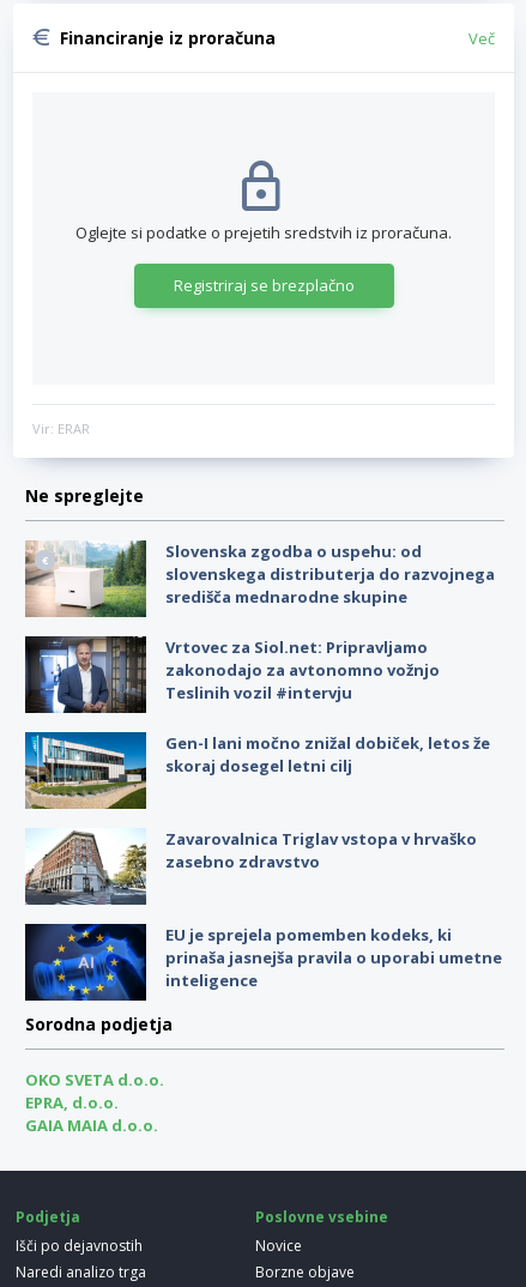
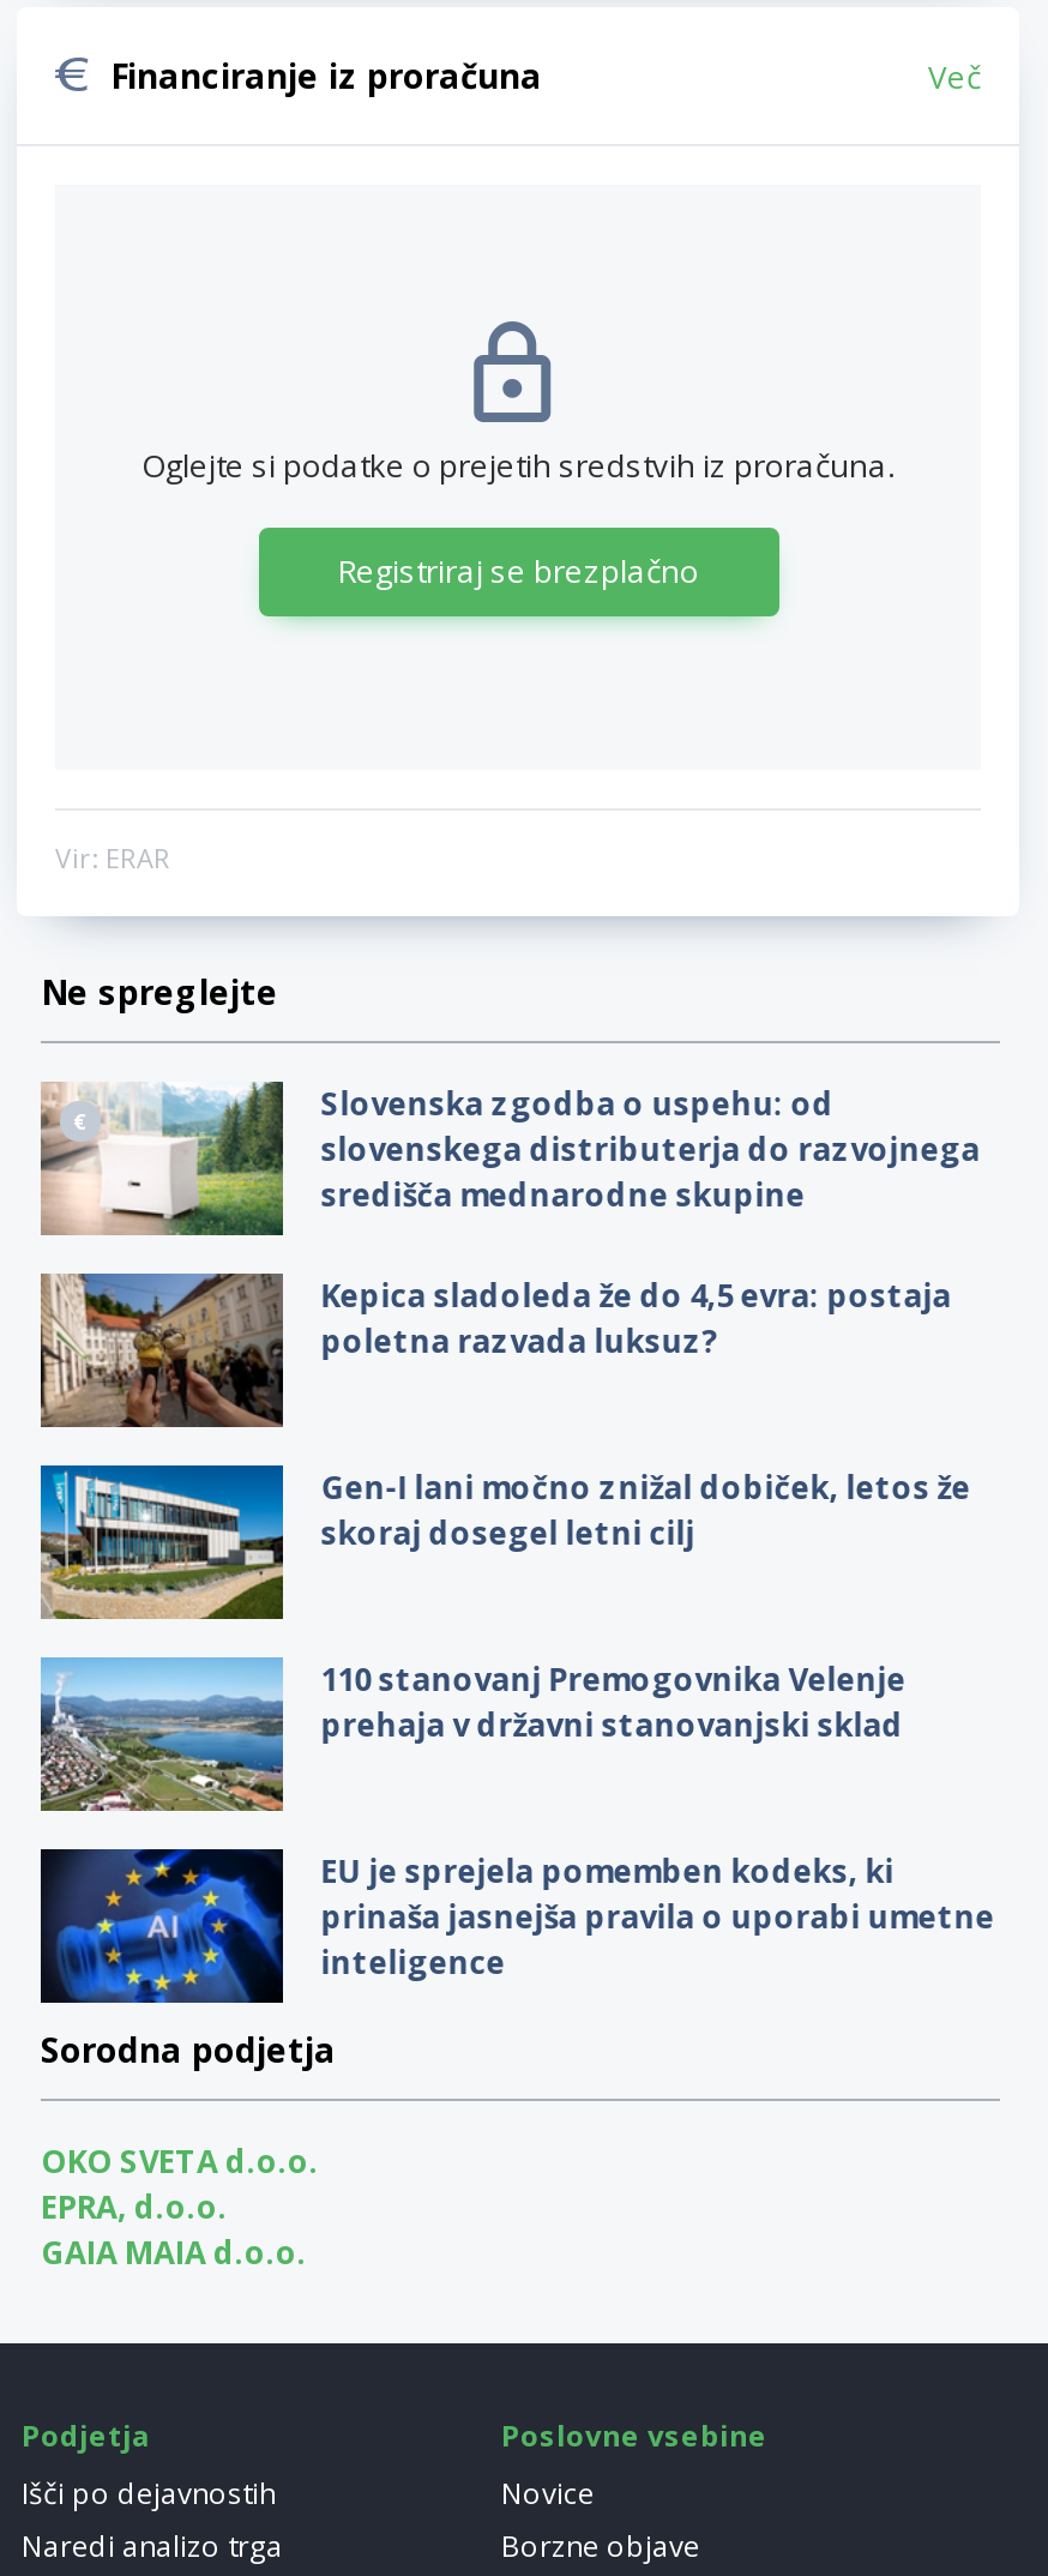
- [image]
- Vrtovec za Siol.net: Pripravljamo
- zakonodajo za avtonomno vožnjo
- Teslinih vozil #intervju
+ [image]
+ Kepica sladoleda že do 4,5 evra: postaja
+ poletna razvada luksuz?

- [image]
- Zavarovalnica Triglav vstopa v hrvaško
- zasebno zdravstvo
+ [image]
+ 110 stanovanj Premogovnika Velenje
+ prehaja v državni stanovanjski sklad
